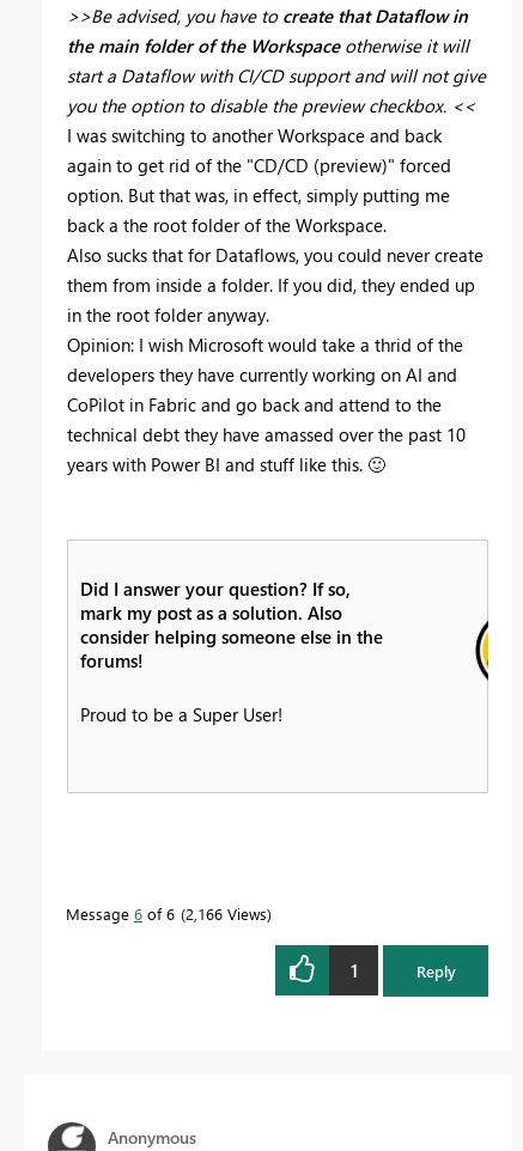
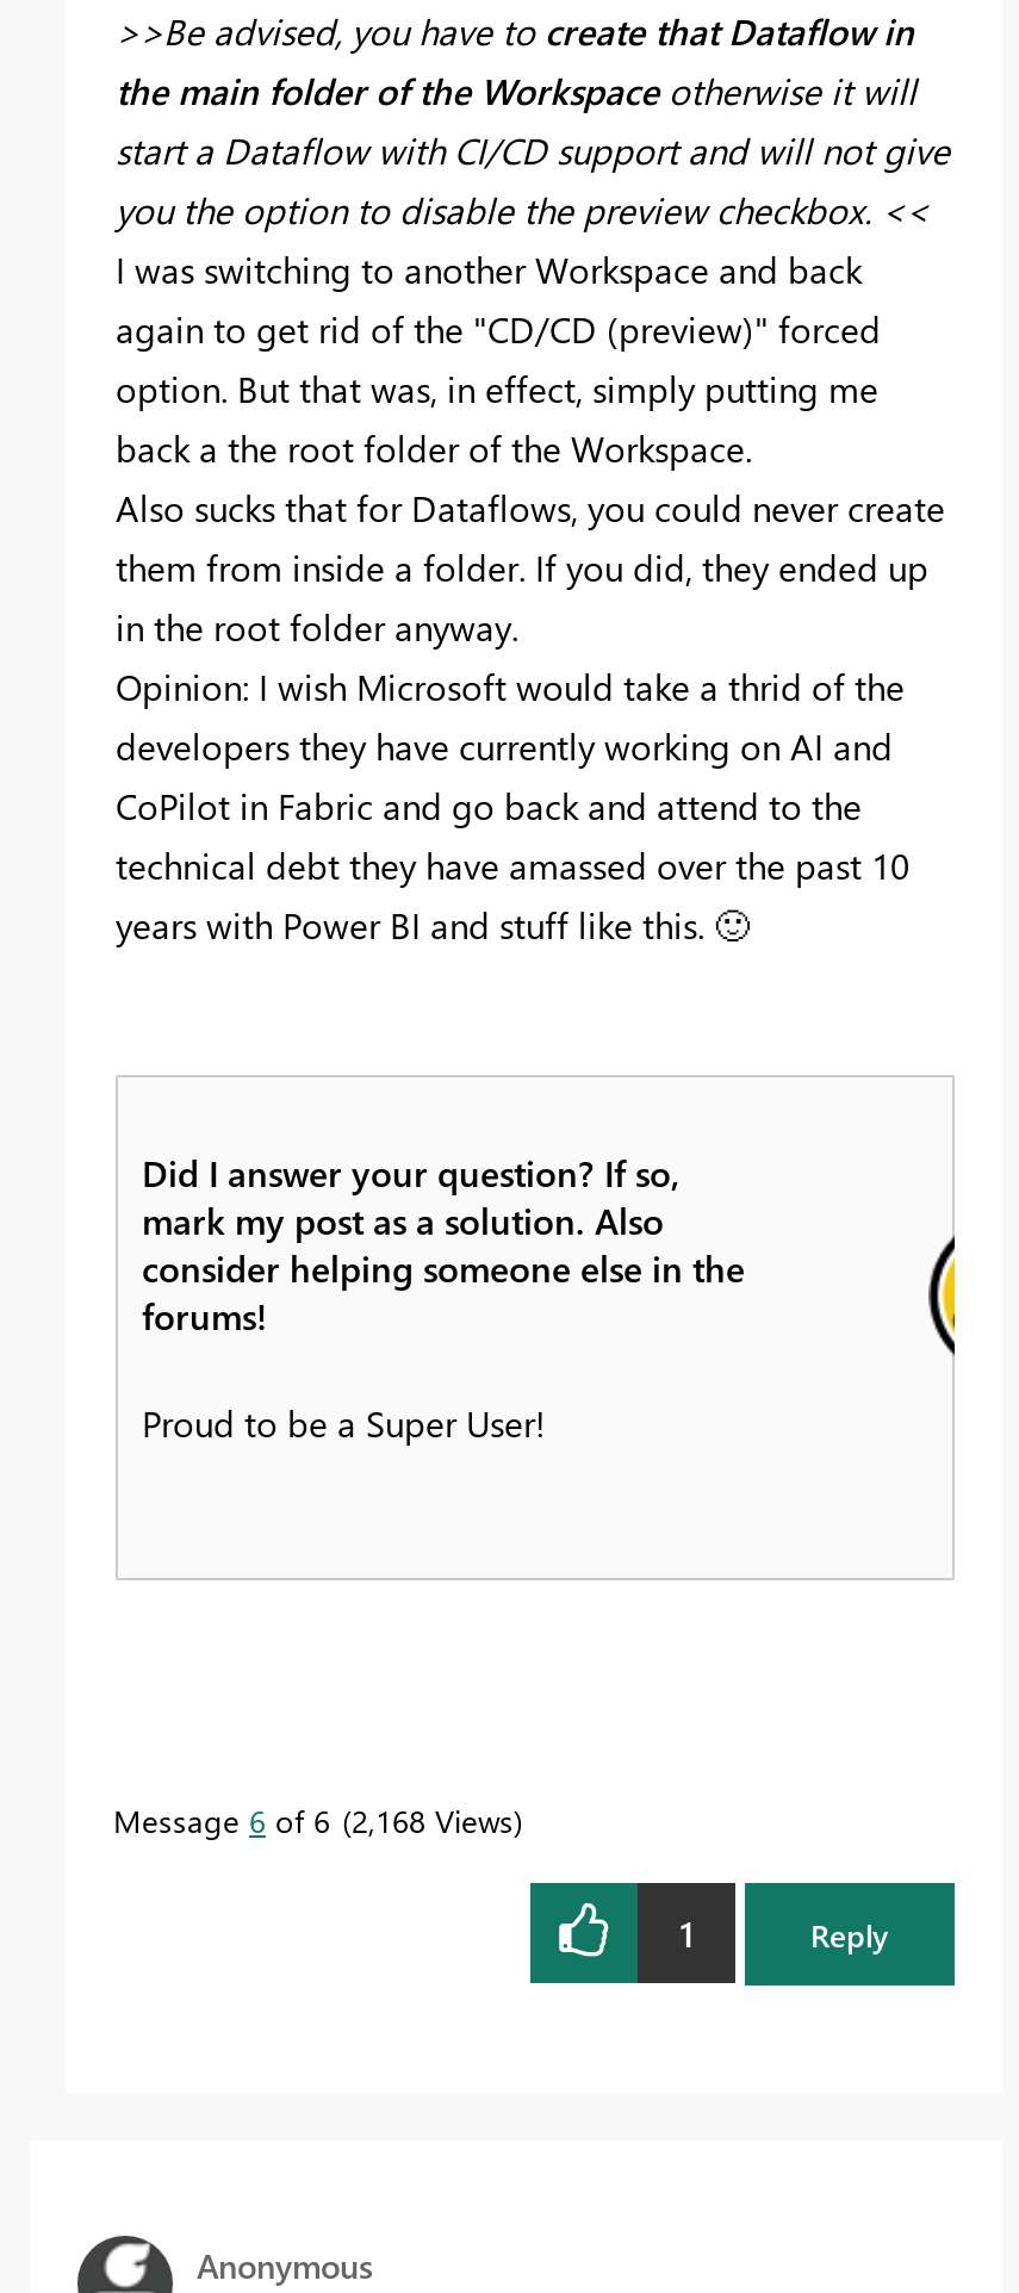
- Message 6 of 6 2,166 Views
+ Message 6 of 6 2,168 Views
